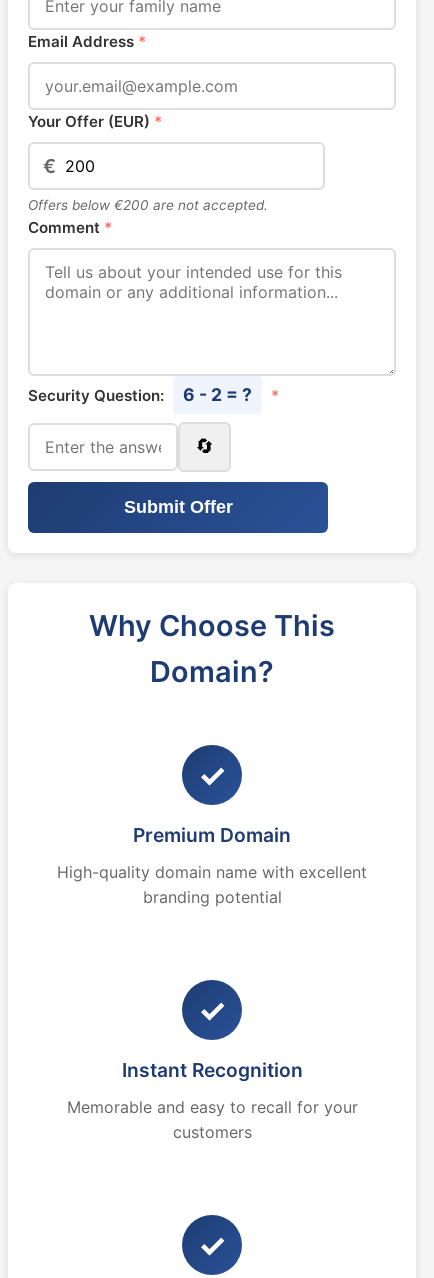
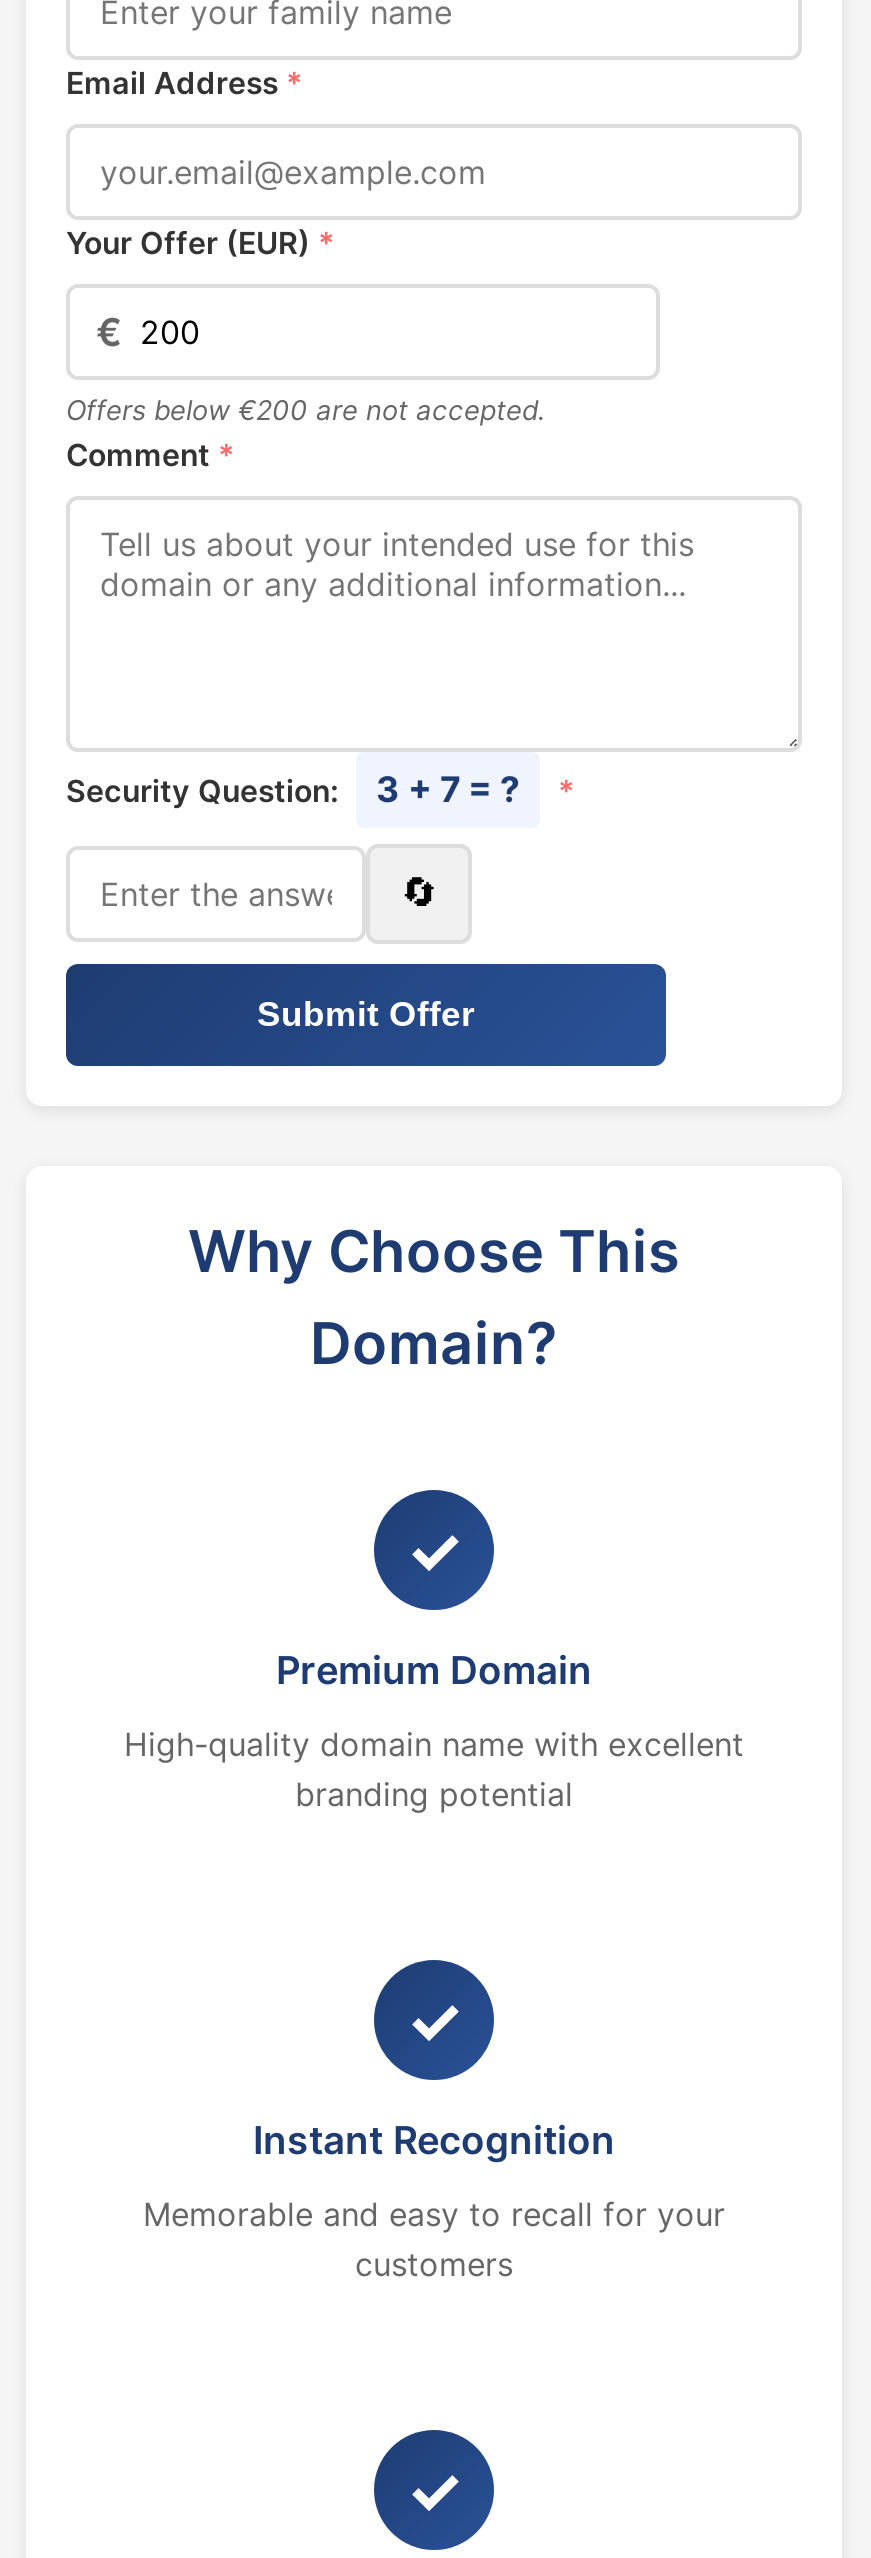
- 6 - 2 = ?
+ 3 + 7 = ?
